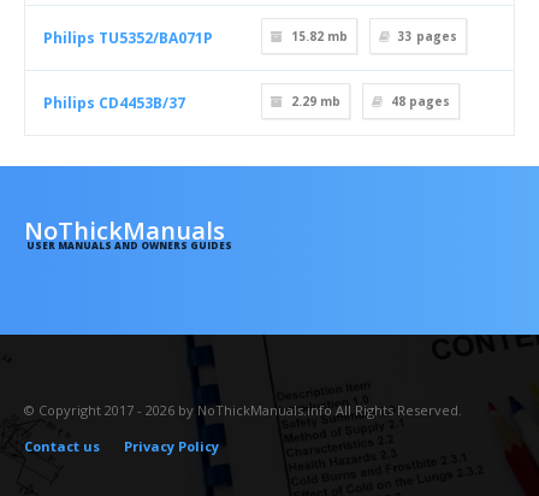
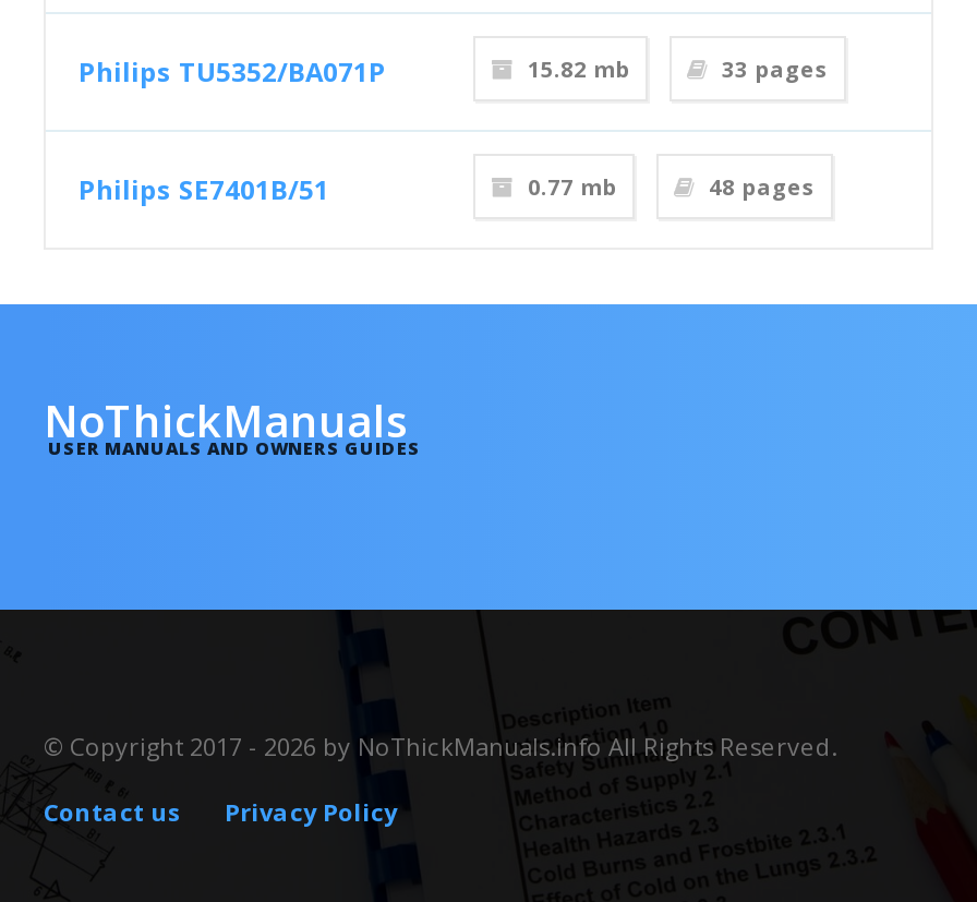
- Philips CD4453B/37
+ Philips SE7401B/51

- 2.29 mb
+ 0.77 mb
